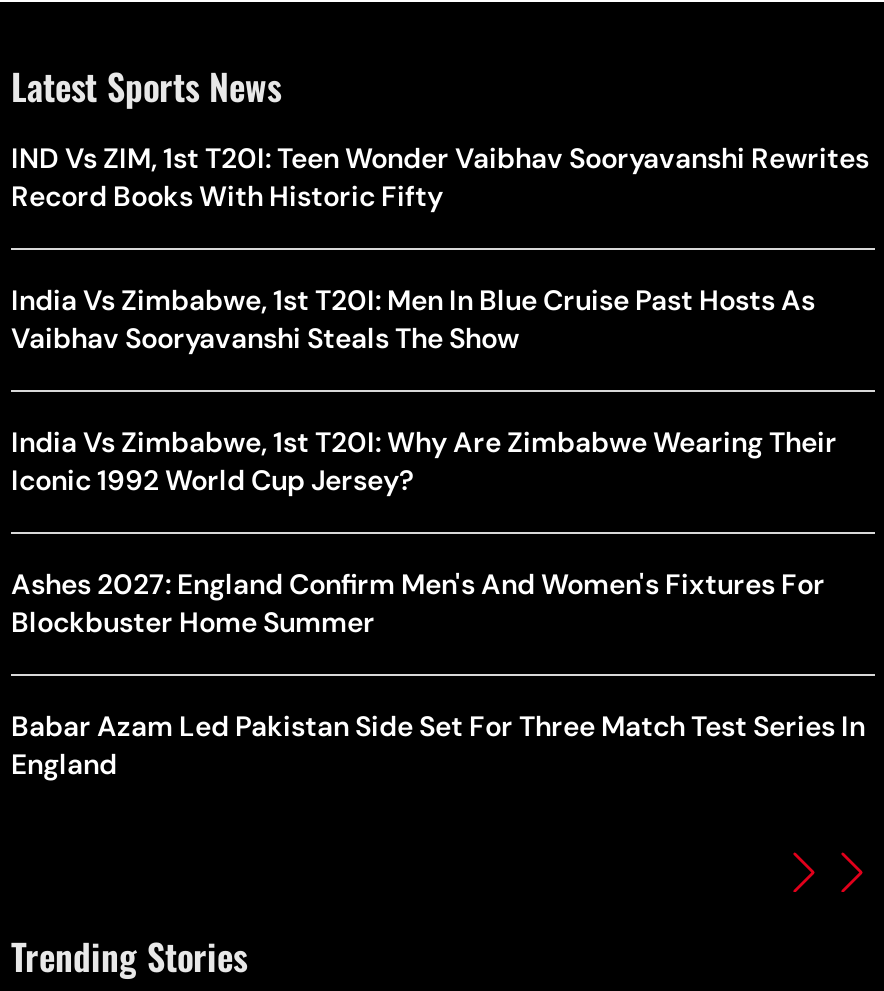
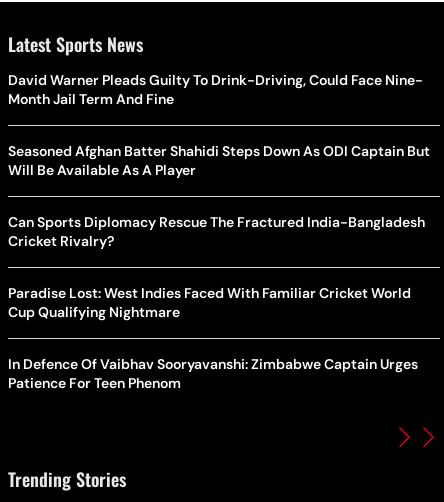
- IND Vs ZIM, 1st T20I: Teen Wonder Vaibhav Sooryavanshi Rewrites
- Record Books With Historic Fifty
+ David Warner Pleads Guilty To Drink-Driving, Could Face Nine-
+ Month Jail Term And Fine

- India Vs Zimbabwe, 1st T20I: Men In Blue Cruise Past Hosts As
- Vaibhav Sooryavanshi Steals The Show
+ Seasoned Afghan Batter Shahidi Steps Down As ODI Captain But
+ Will Be Available As A Player

- India Vs Zimbabwe, 1st T20I: Why Are Zimbabwe Wearing Their
- Iconic 1992 World Cup Jersey?
+ Can Sports Diplomacy Rescue The Fractured India-Bangladesh
+ Cricket Rivalry?

- Ashes 2027: England Confirm Men's And Women's Fixtures For
- Blockbuster Home Summer
+ Paradise Lost: West Indies Faced With Familiar Cricket World
+ Cup Qualifying Nightmare

- Babar Azam Led Pakistan Side Set For Three Match Test Series In
- England
+ In Defence Of Vaibhav Sooryavanshi: Zimbabwe Captain Urges
+ Patience For Teen Phenom
